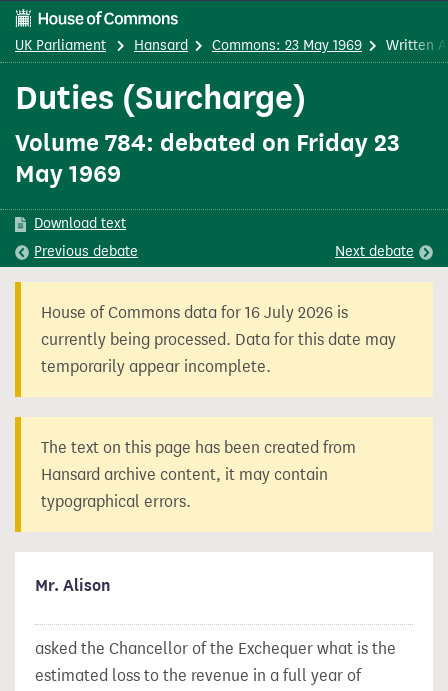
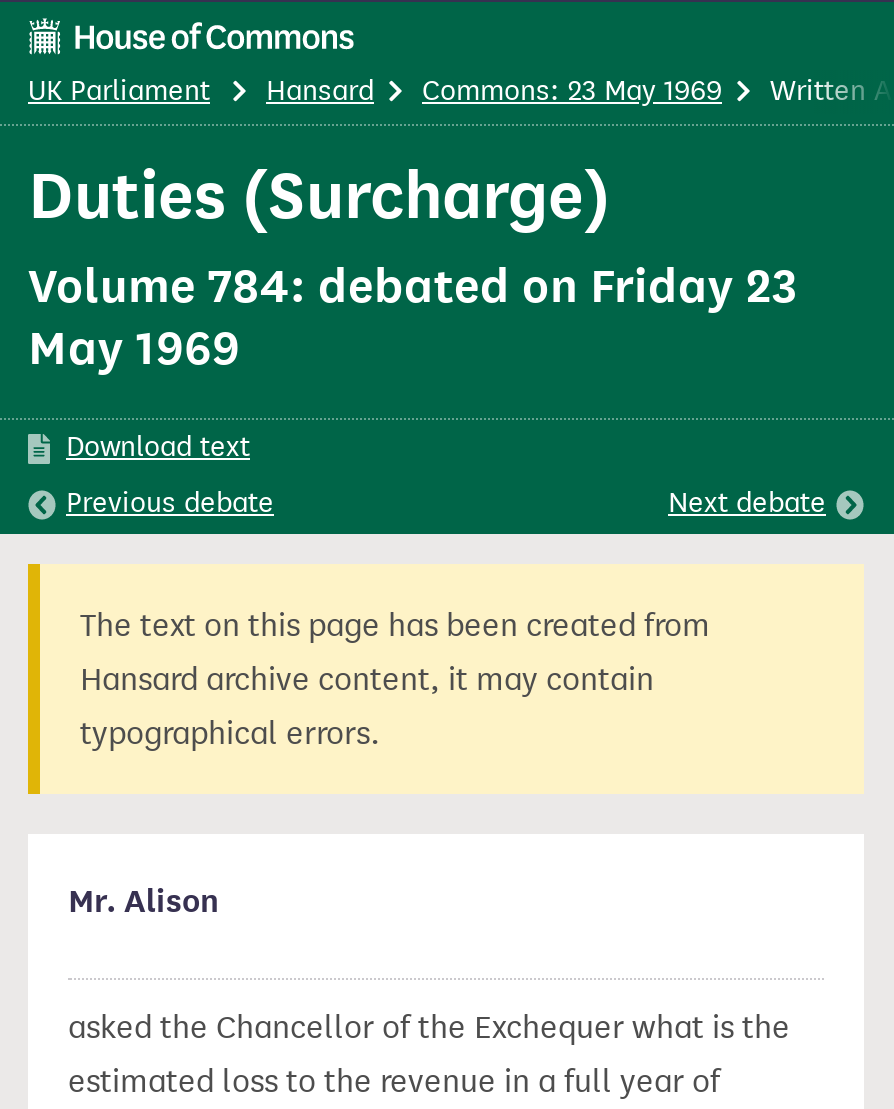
- House of Commons data for 16 July 2026 is
- currently being processed. Data for this date may
- temporarily appear incomplete.
